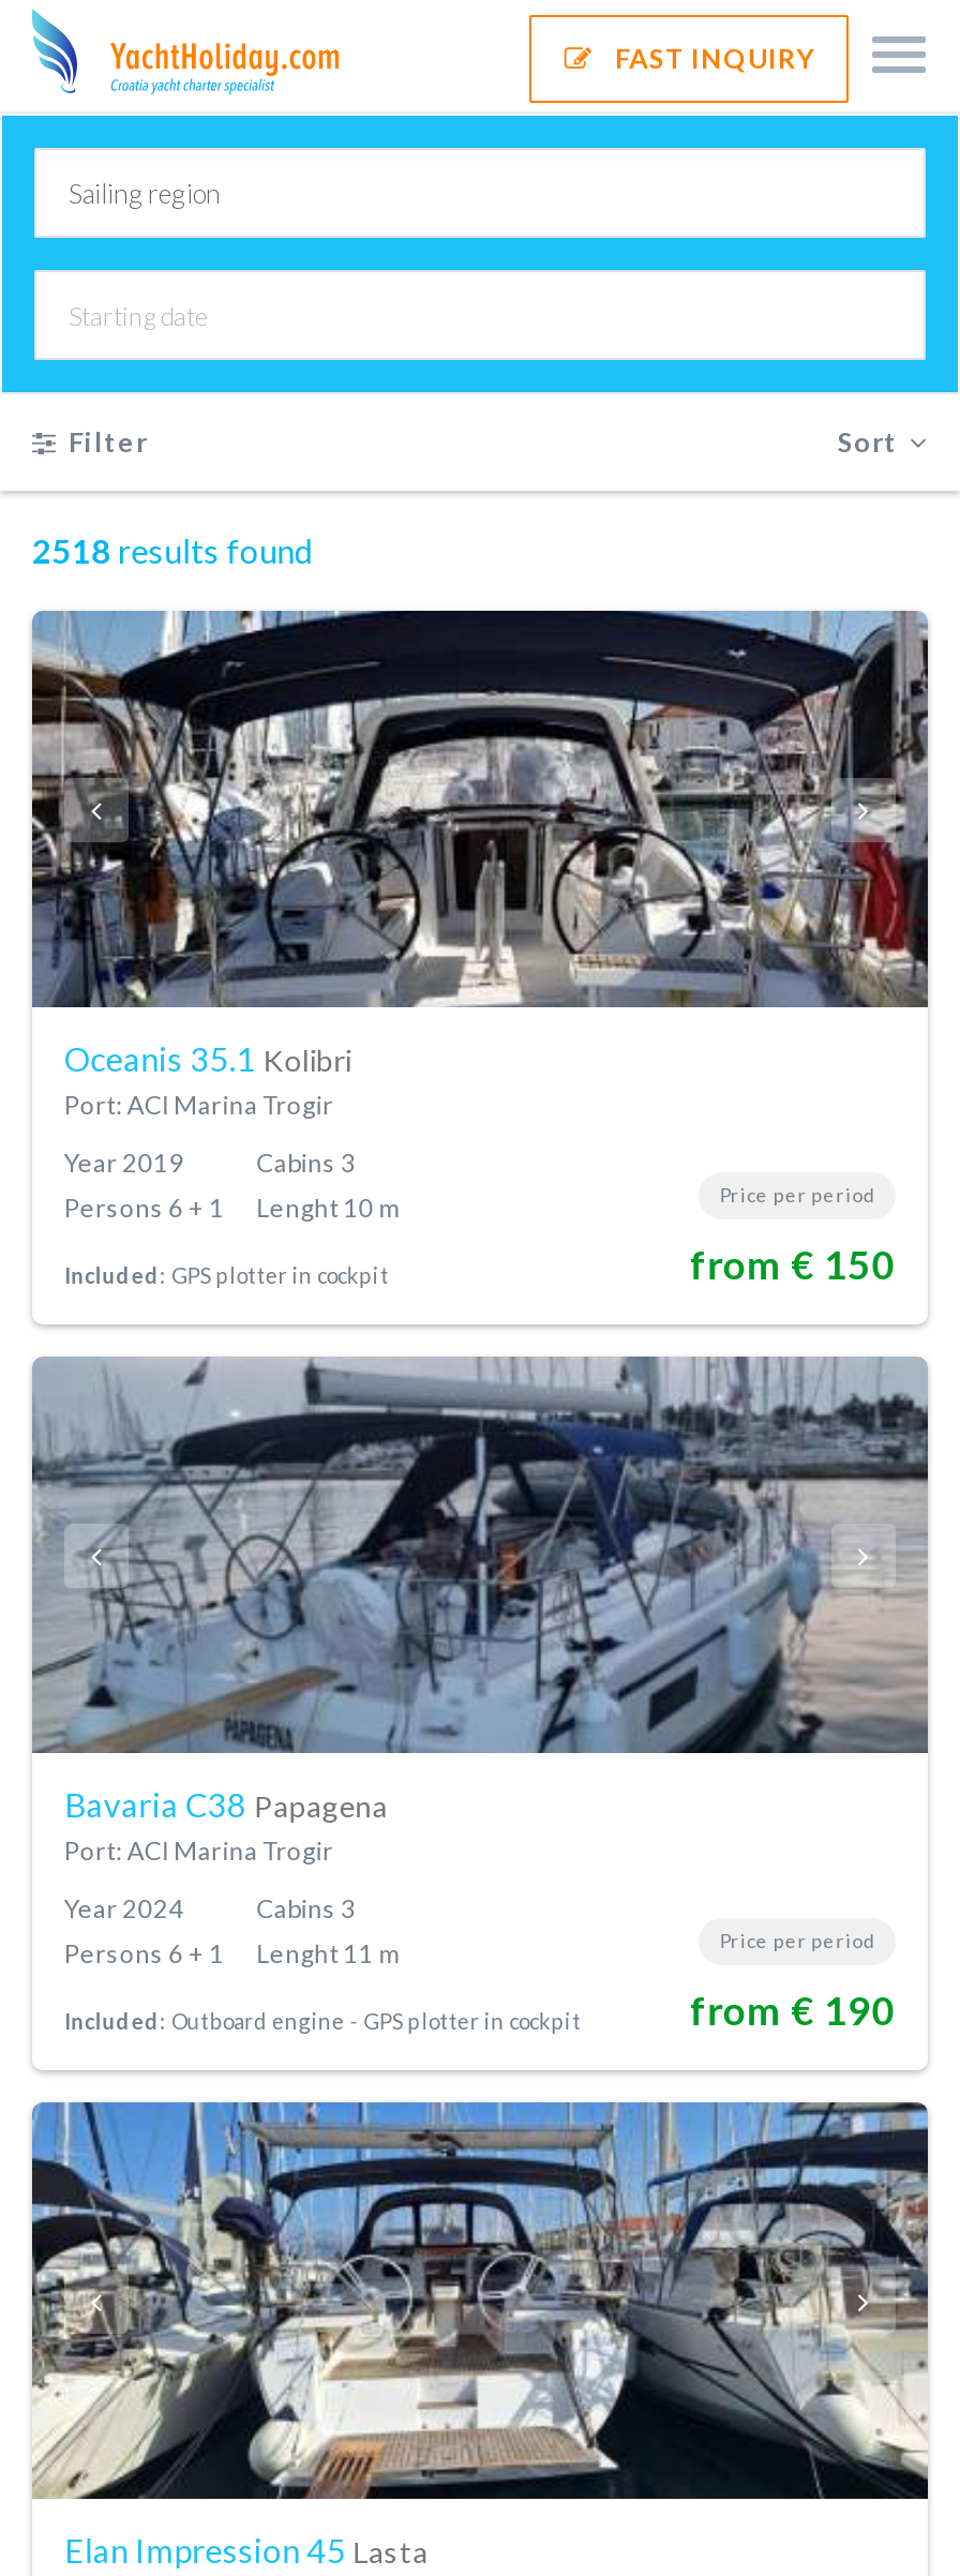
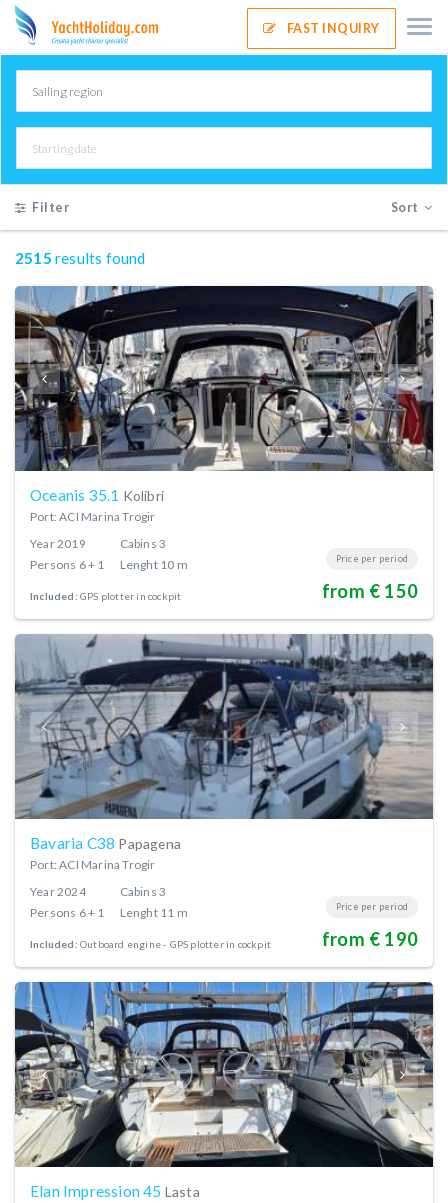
- 2518 results found
+ 2515 results found
